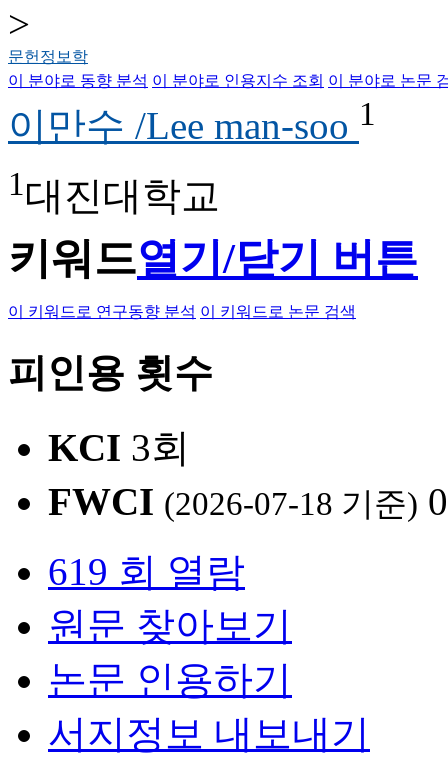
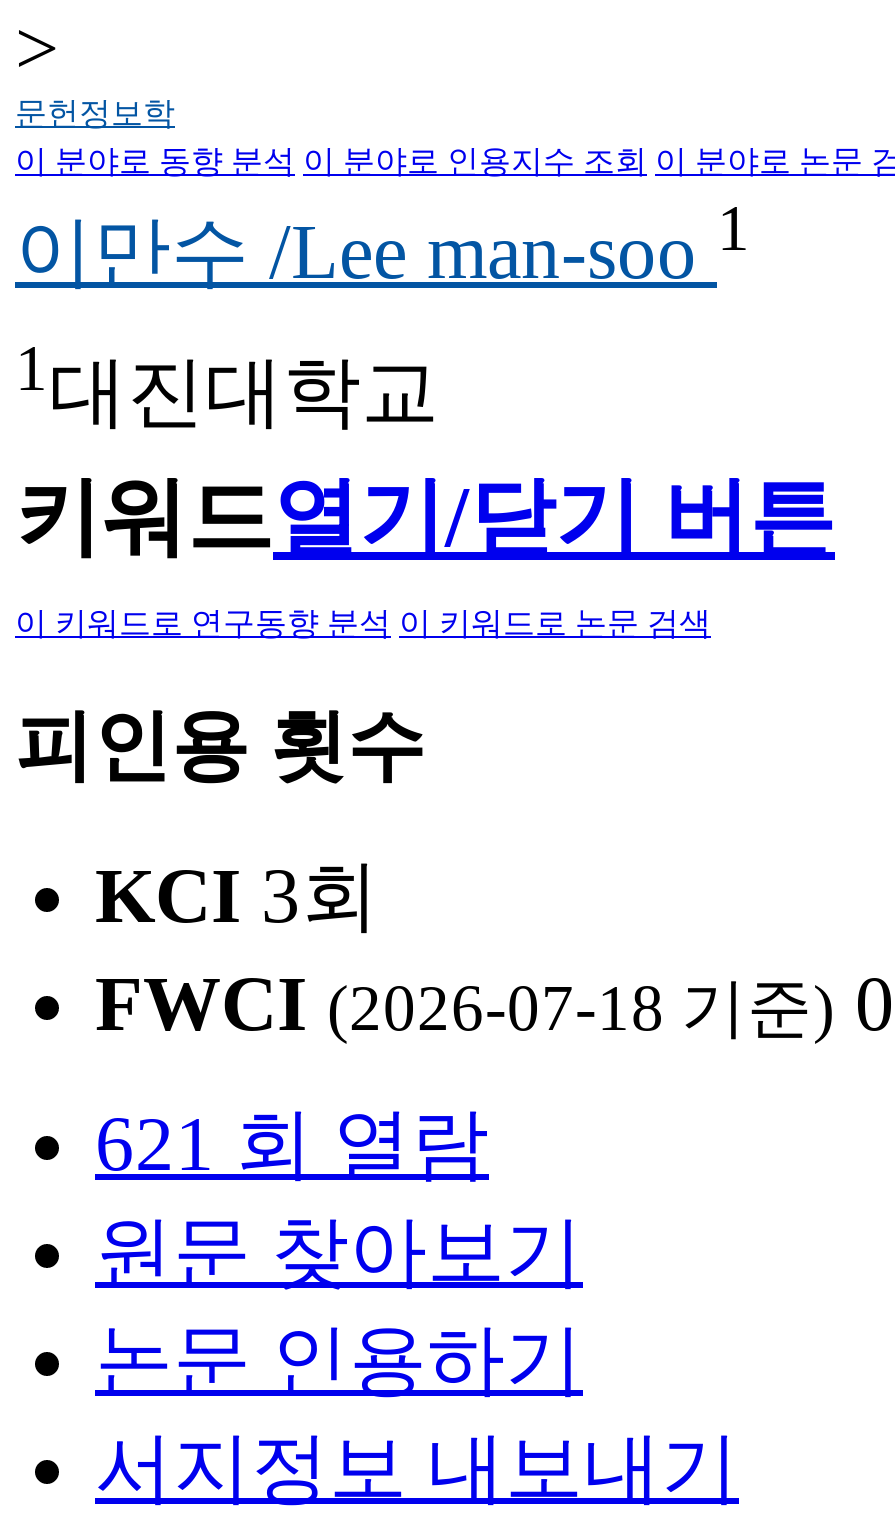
- 619 회 열람
+ 621 회 열람
